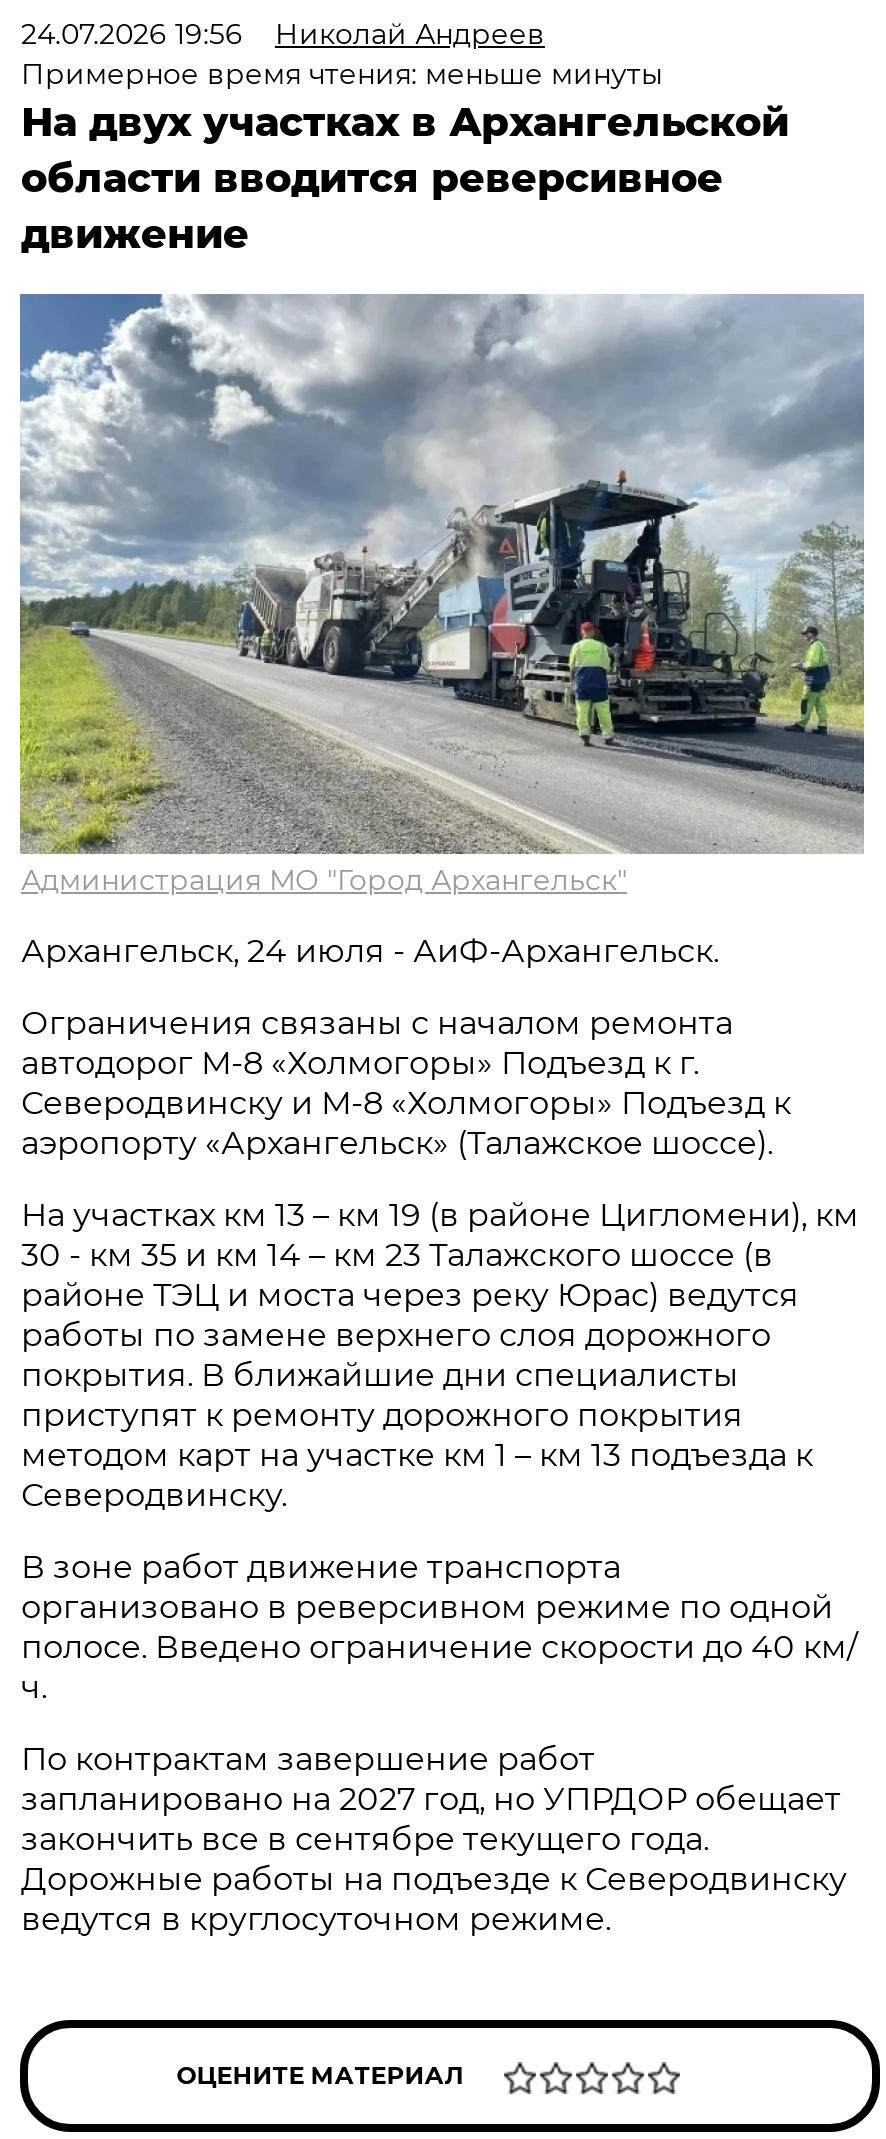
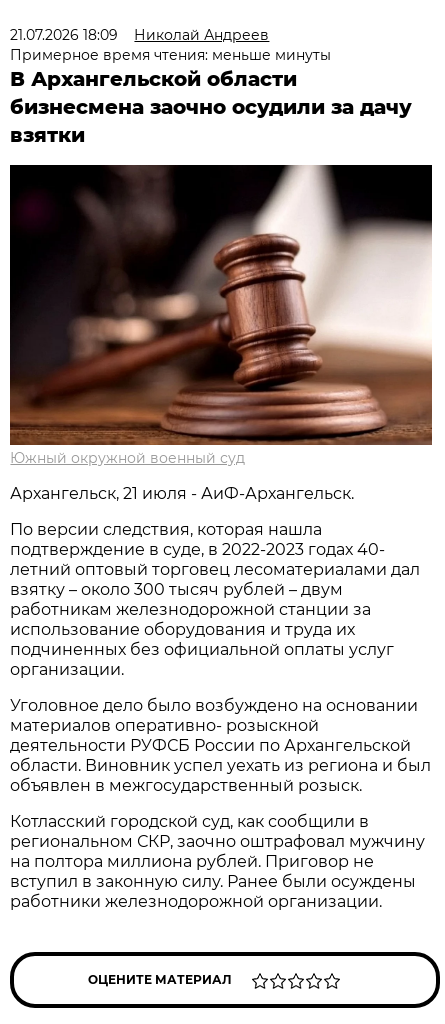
- 24.07.2026 19:56 Николай Андреев
+ 21.07.2026 18:09 Николай Андреев

- На двух участках в Архангельской
- области вводится реверсивное
- движение
+ В Архангельской области
+ бизнесмена заочно осудили за дачу
+ взятки

- [image]
- Администрация МО "Город Архангельск"
- Архангельск, 24 июля - АиФ-Архангельск.
- Ограничения связаны с началом ремонта
- автодорог М-8 «Холмогоры» Подъезд к г.
- Северодвинску и М-8 «Холмогоры» Подъезд к
- аэропорту «Архангельск» (Талажское шоссе).
- На участках км 13 – км 19 (в районе Цигломени), км
- 30 - км 35 и км 14 – км 23 Талажского шоссе (в
- районе ТЭЦ и моста через реку Юрас) ведутся
- работы по замене верхнего слоя дорожного
- покрытия. В ближайшие дни специалисты
- приступят к ремонту дорожного покрытия
- методом карт на участке км 1 – км 13 подъезда к
- Северодвинску.
- В зоне работ движение транспорта
- организовано в реверсивном режиме по одной
- полосе. Введено ограничение скорости до 40 км/
- ч.
- По контрактам завершение работ
- запланировано на 2027 год, но УПРДОР обещает
- закончить все в сентябре текущего года.
- Дорожные работы на подъезде к Северодвинску
- ведутся в круглосуточном режиме.
+ [image]
+ Южный окружной военный суд
+ Архангельск, 21 июля - АиФ-Архангельск.
+ По версии следствия, которая нашла
+ подтверждение в суде, в 2022-2023 годах 40-
+ летний оптовый торговец лесоматериалами дал
+ взятку – около 300 тысяч рублей – двум
+ работникам железнодорожной станции за
+ использование оборудования и труда их
+ подчиненных без официальной оплаты услуг
+ организации.
+ Уголовное дело было возбуждено на основании
+ материалов оперативно- розыскной
+ деятельности РУФСБ России по Архангельской
+ области. Виновник успел уехать из региона и был
+ объявлен в межгосударственный розыск.
+ Котласский городской суд, как сообщили в
+ региональном СКР, заочно оштрафовал мужчину
+ на полтора миллиона рублей. Приговор не
+ вступил в законную силу. Ранее были осуждены
+ работники железнодорожной организации.
